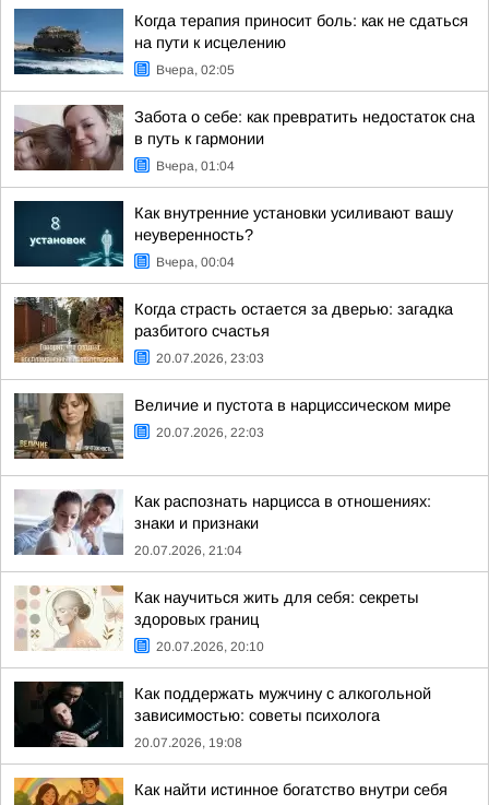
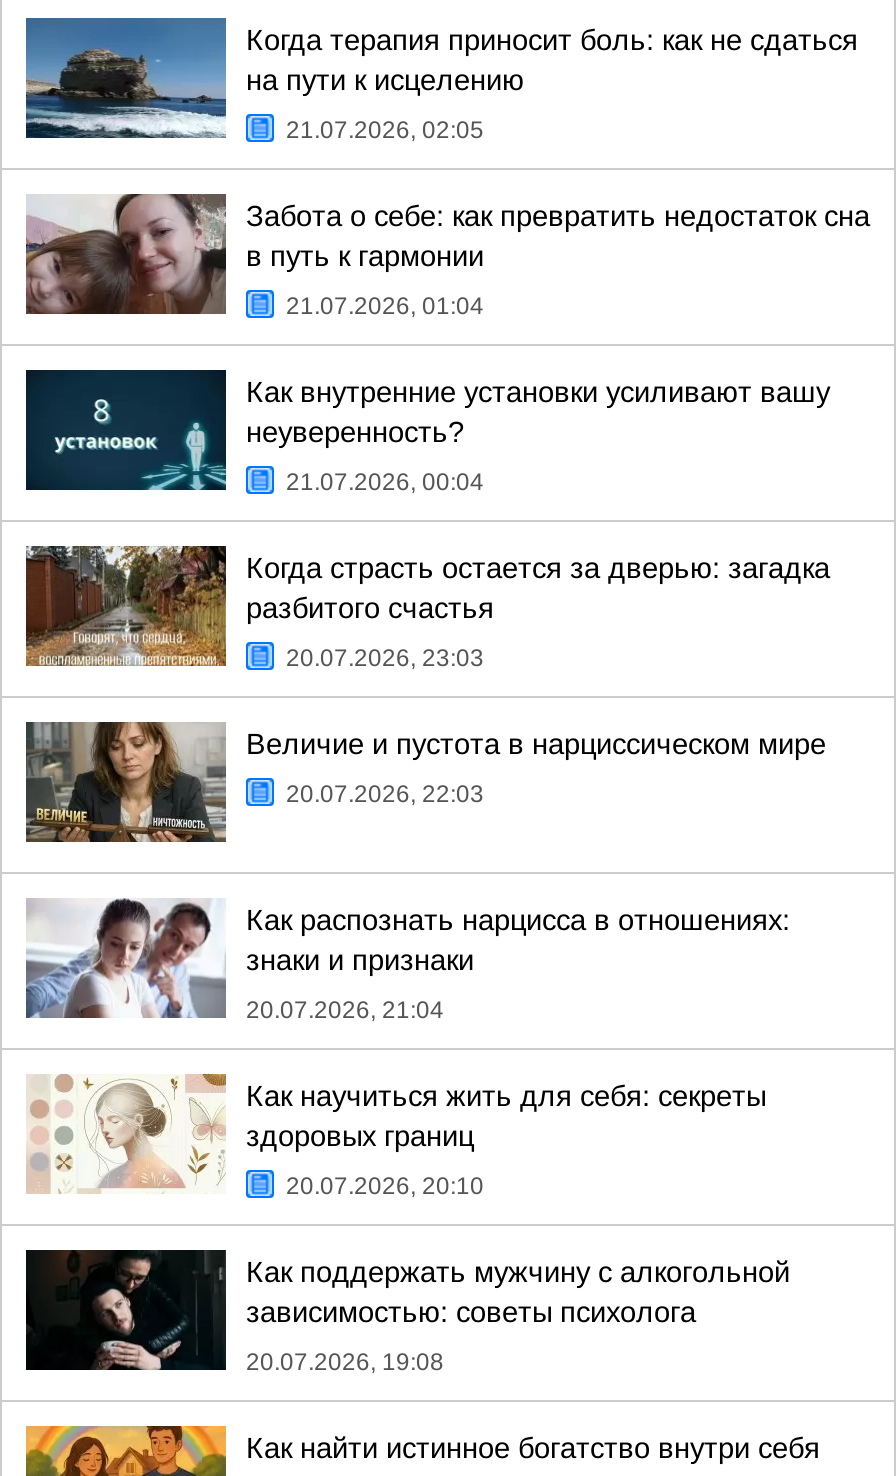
- Вчера, 02:05
+ 21.07.2026, 02:05

- Вчера, 01:04
+ 21.07.2026, 01:04

- Вчера, 00:04
+ 21.07.2026, 00:04
